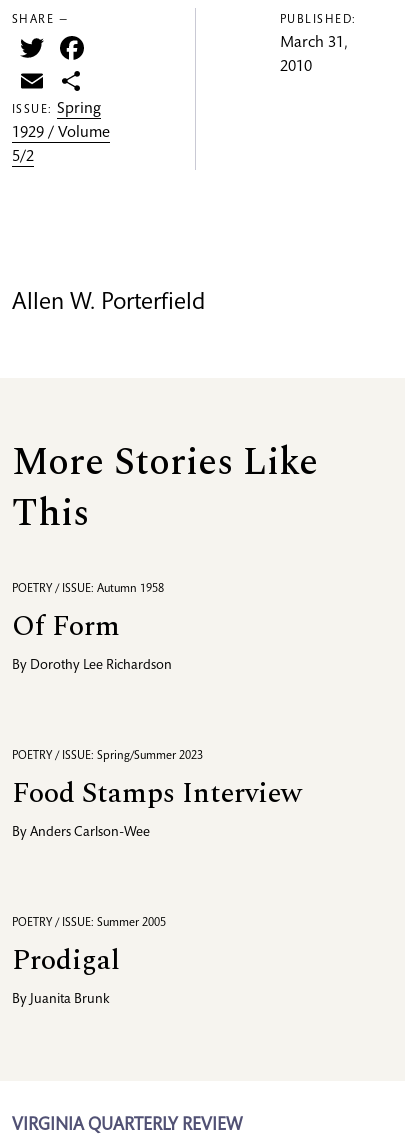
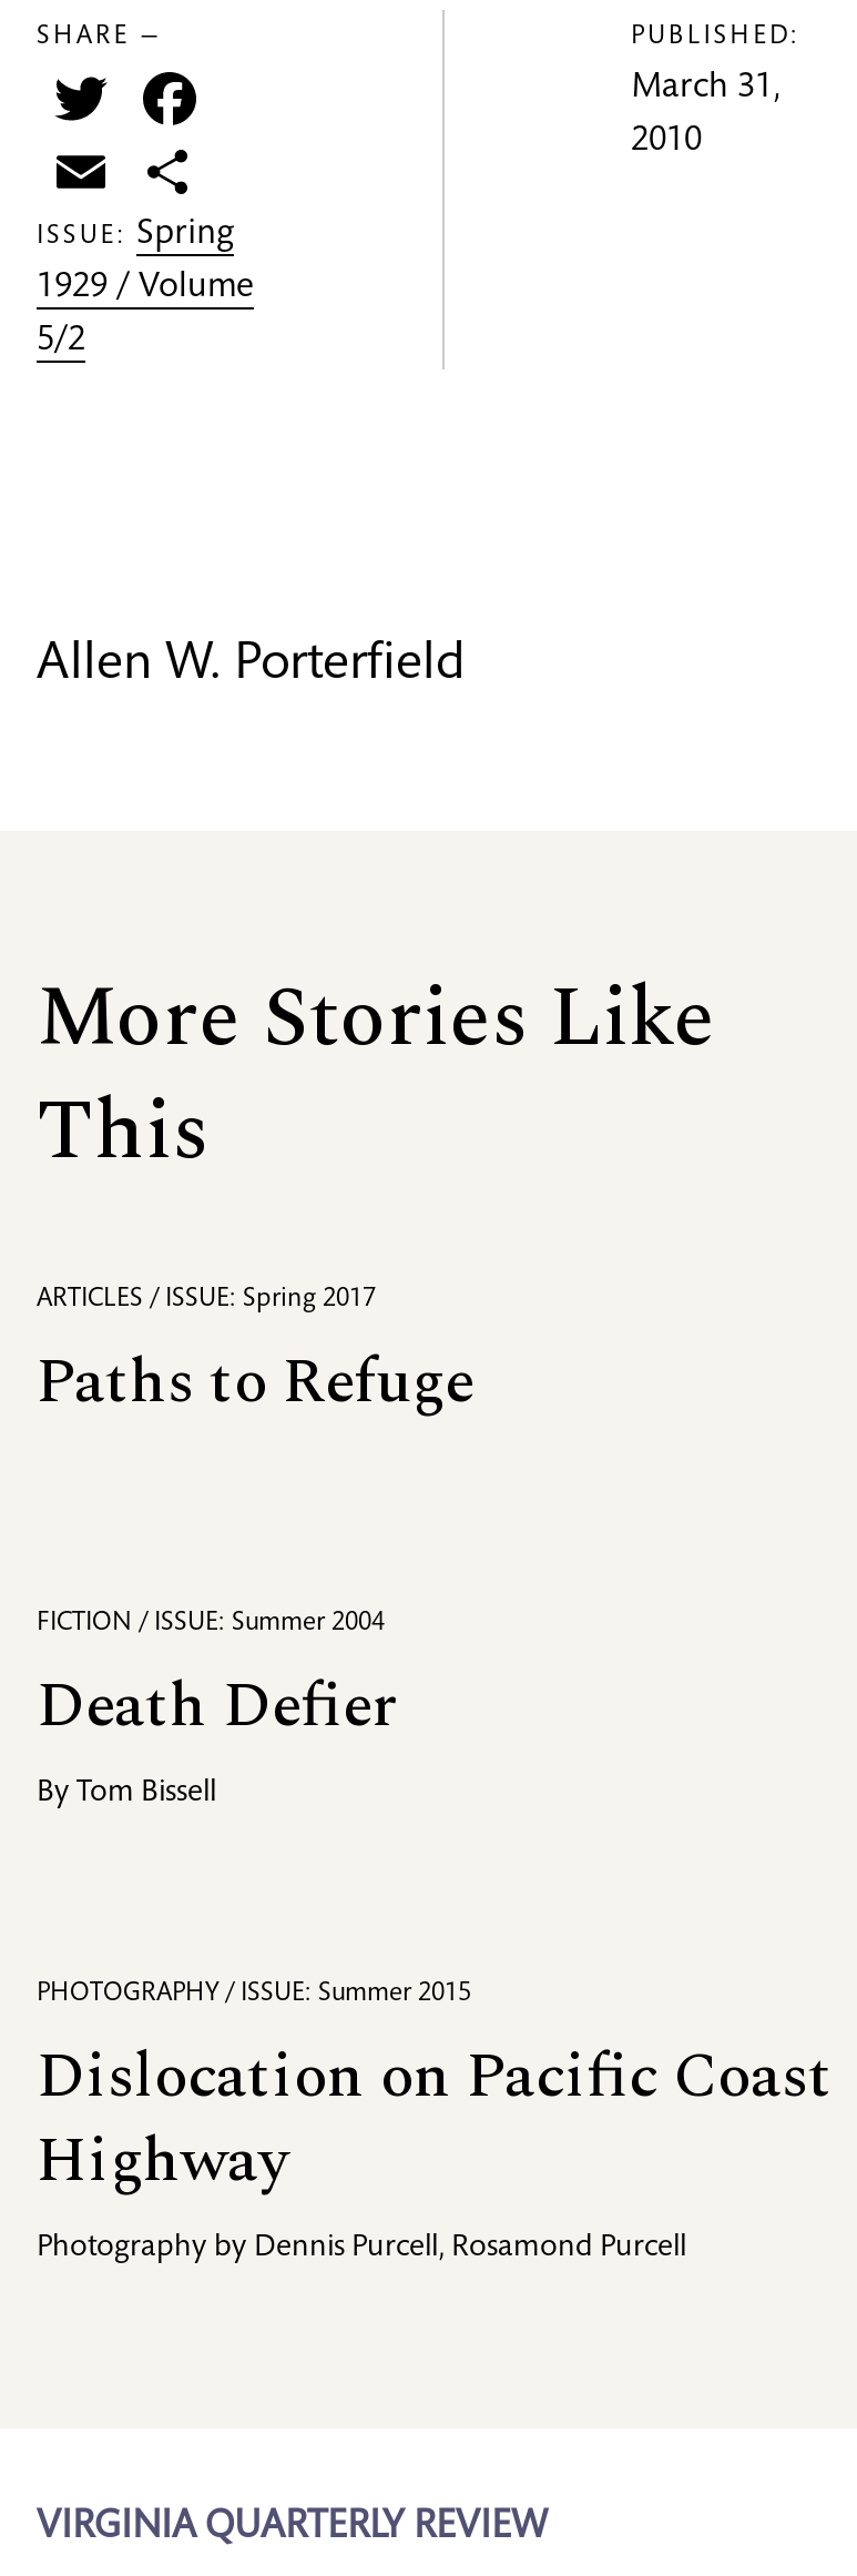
- POETRY / ISSUE: Autumn 1958
- Of Form
- By Dorothy Lee Richardson
+ ARTICLES / ISSUE: Spring 2017
+ Paths to Refuge

- POETRY / ISSUE: Spring/Summer 2023
- Food Stamps Interview
- By Anders Carlson-Wee
+ FICTION / ISSUE: Summer 2004
+ Death Defier
+ By Tom Bissell

- POETRY / ISSUE: Summer 2005
- Prodigal
- By Juanita Brunk
+ PHOTOGRAPHY / ISSUE: Summer 2015
+ Dislocation on Pacific Coast
+ Highway
+ Photography by Dennis Purcell, Rosamond Purcell
